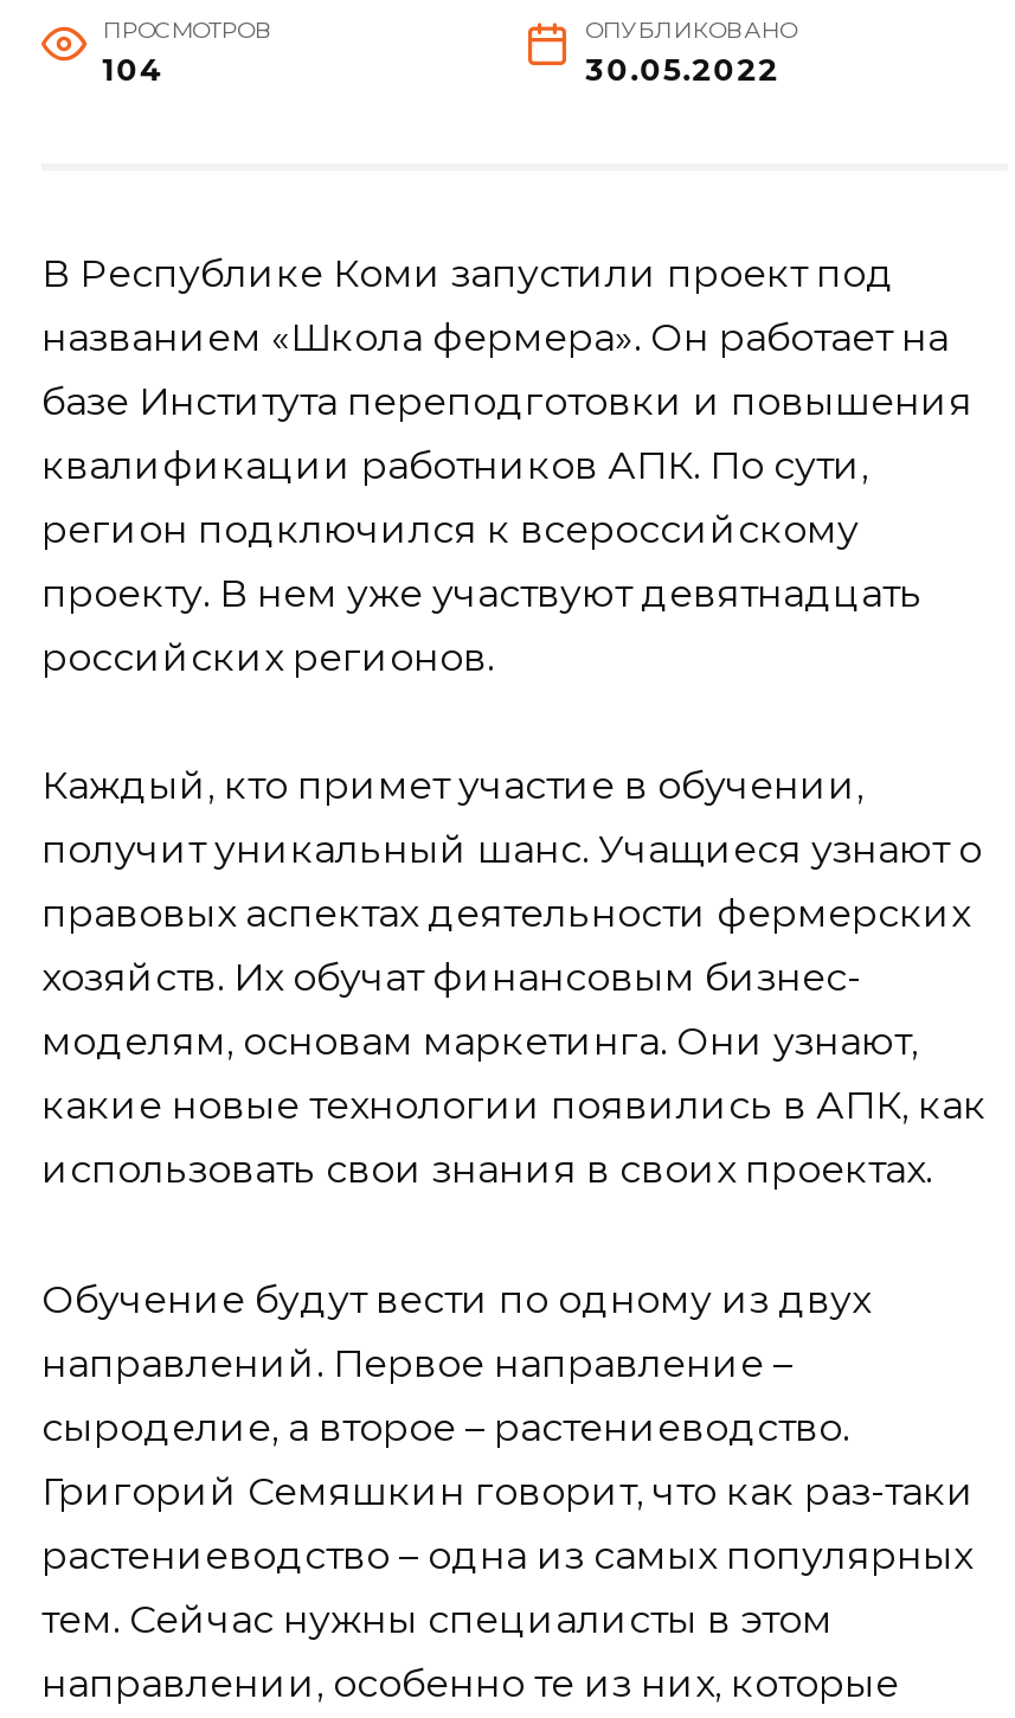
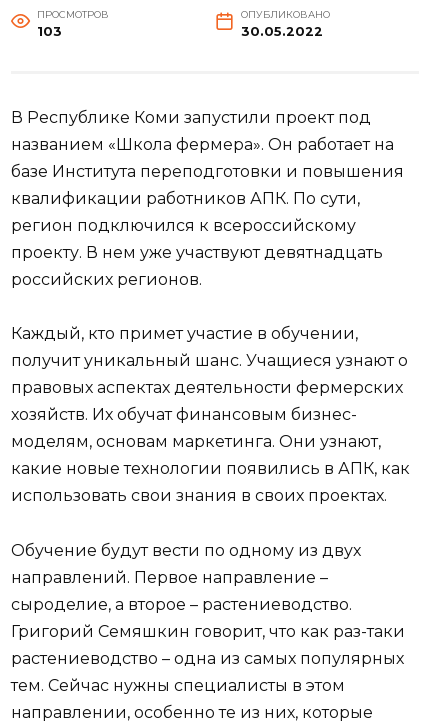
- 104
+ 103
